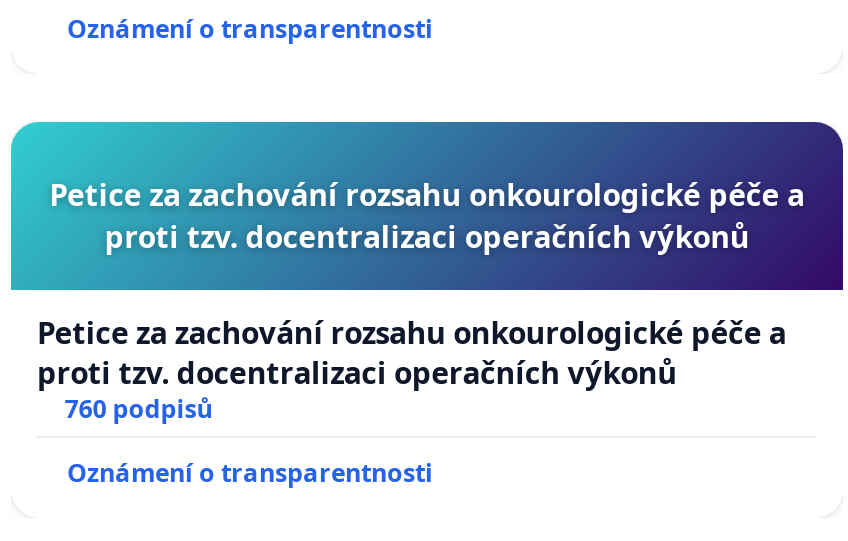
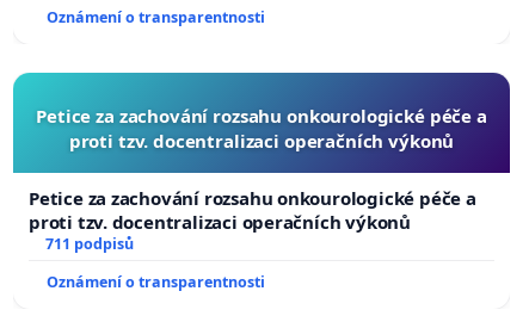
- 760 podpisů
+ 711 podpisů
